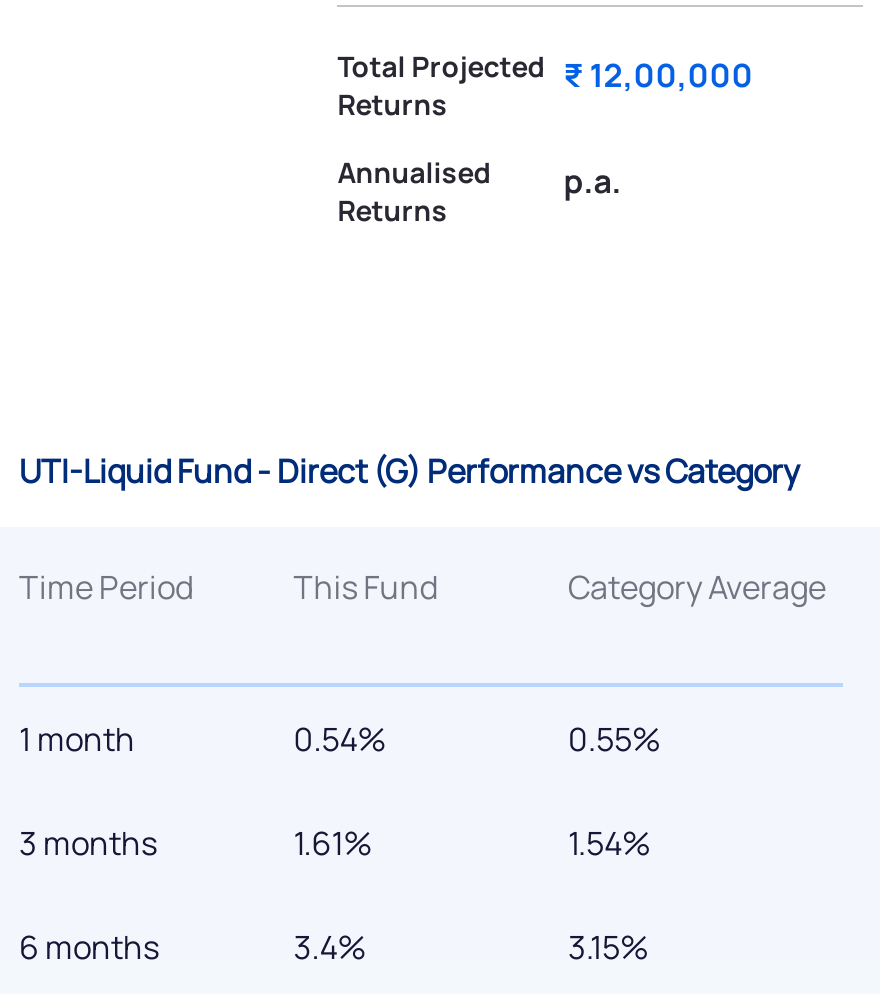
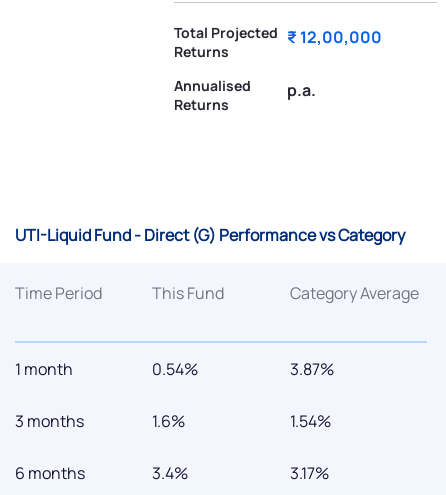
- 0.55%
+ 3.87%

- 1.61%
+ 1.6%

- 3.15%
+ 3.17%
